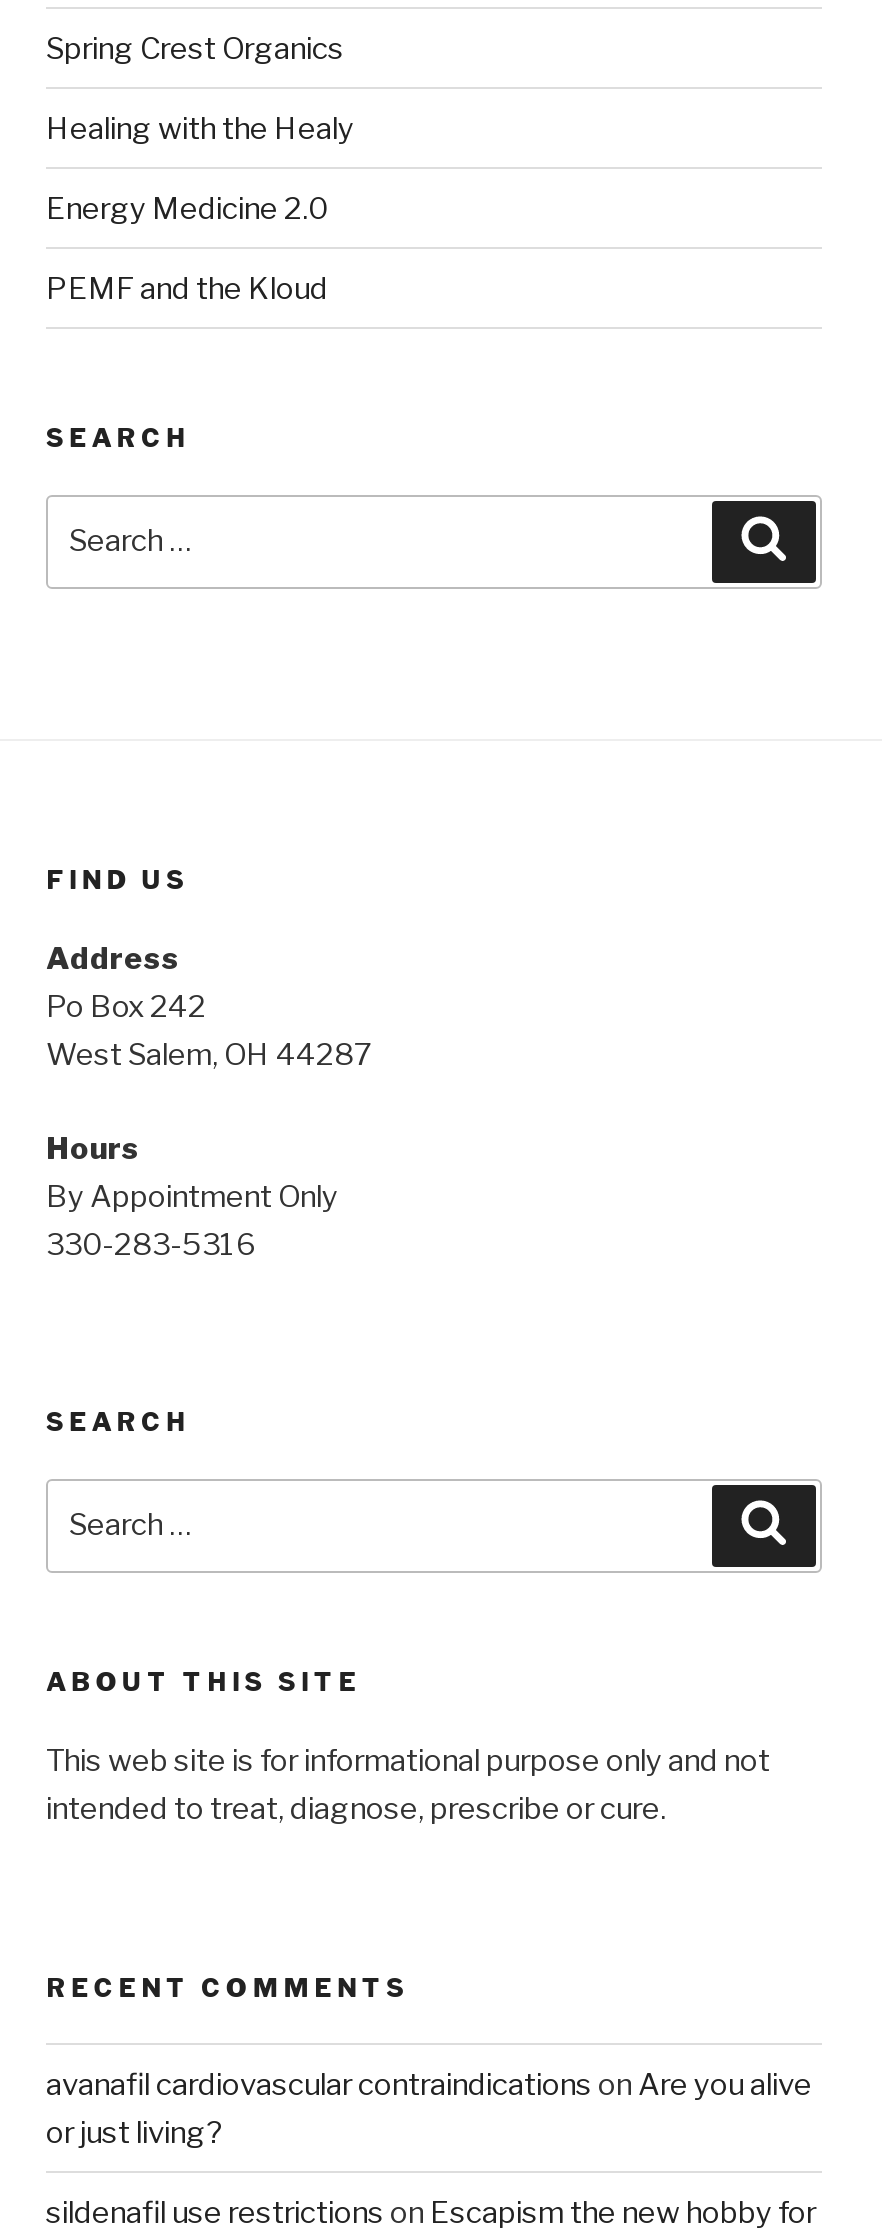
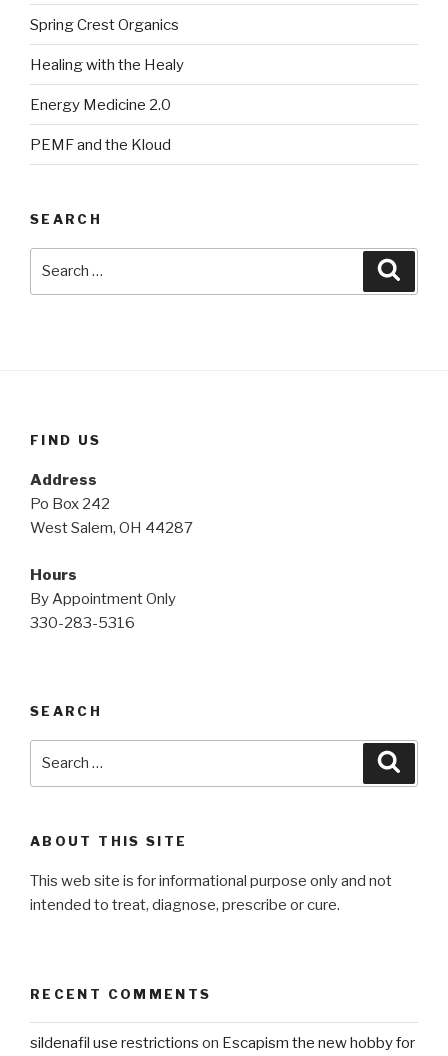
- avanafil cardiovascular contraindications on Are you alive
- or just living?
